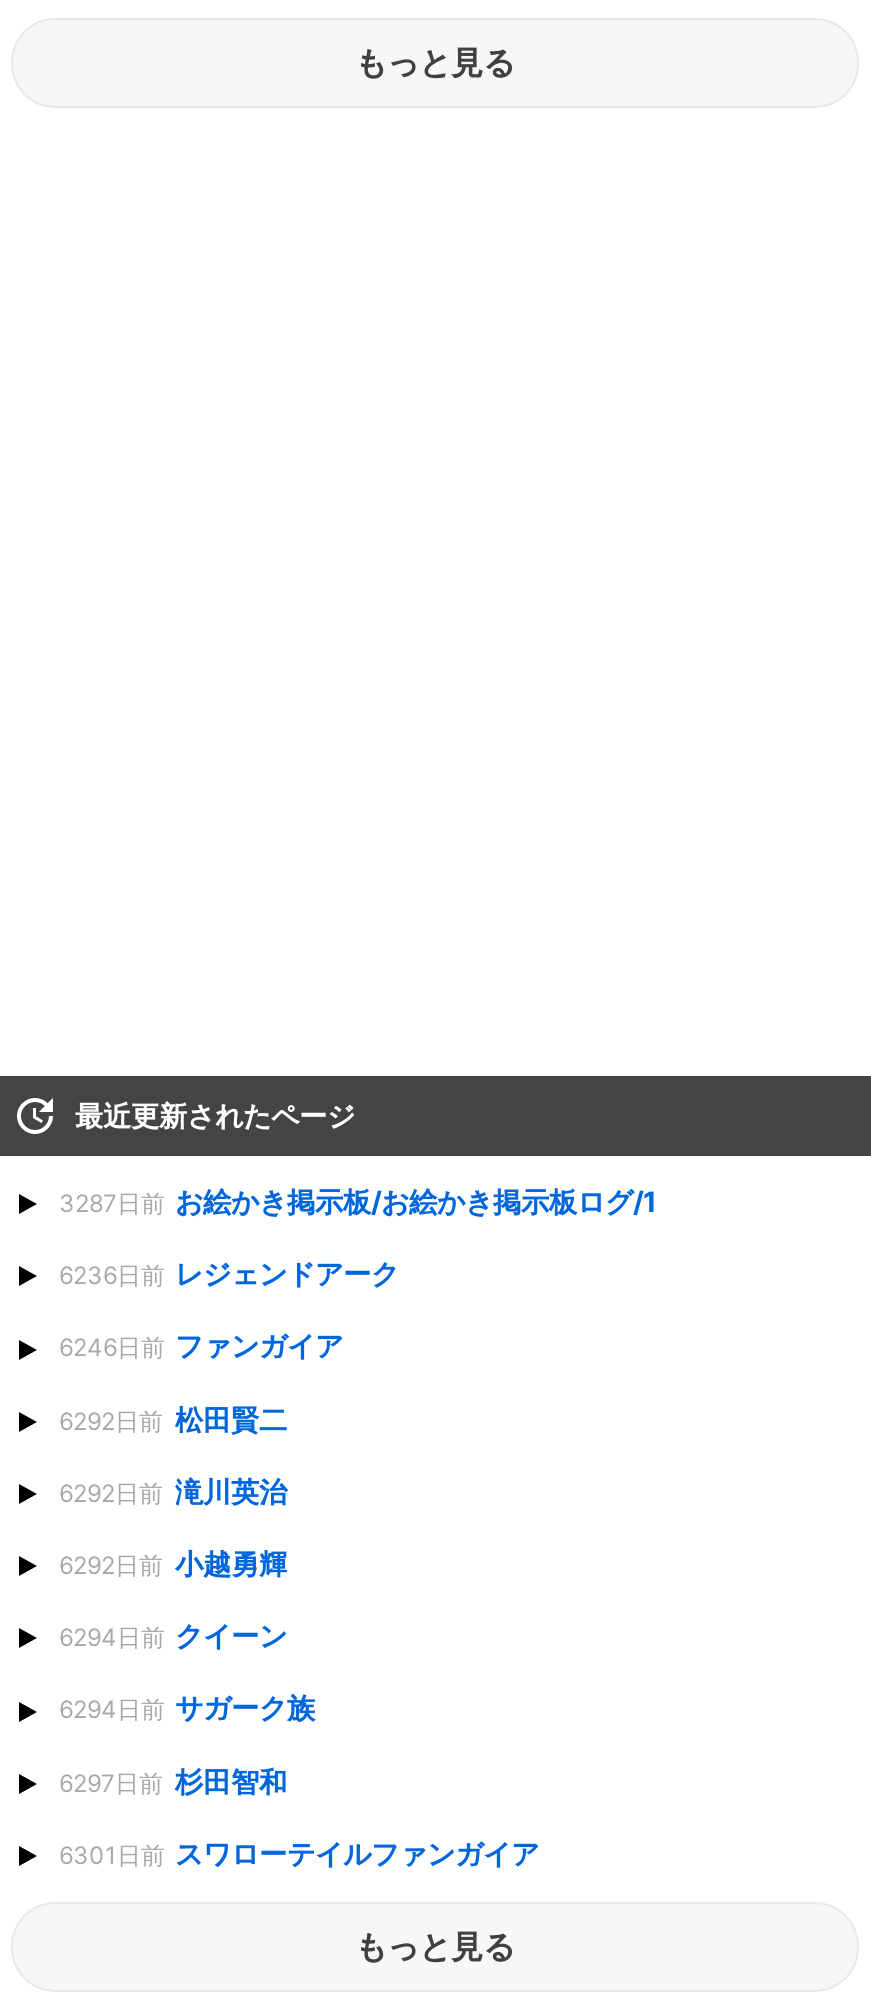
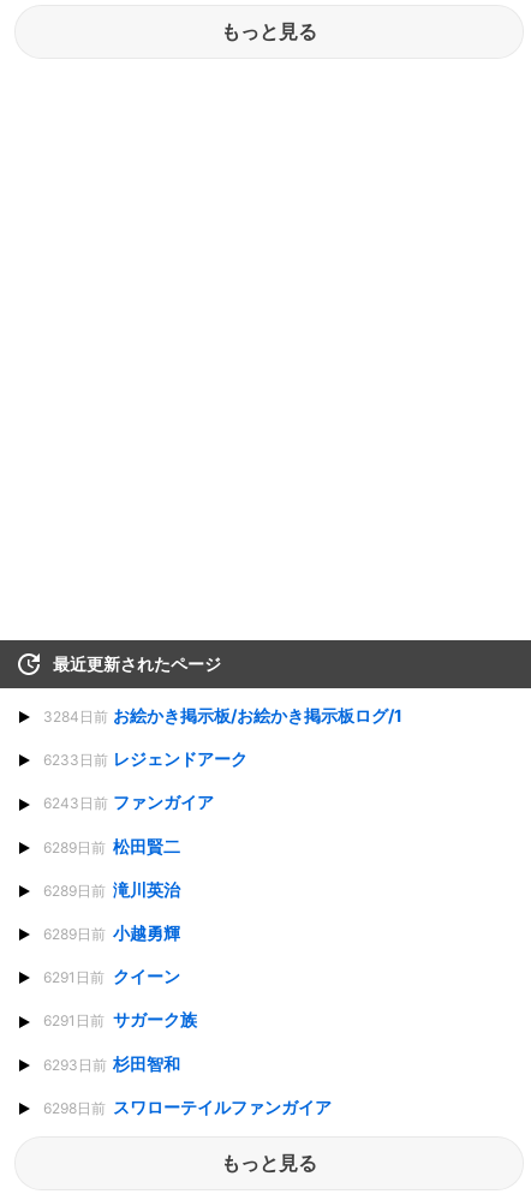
- 3287日前 お絵かき掲示板/お絵かき掲示板ログ/1
+ 3284日前 お絵かき掲示板/お絵かき掲示板ログ/1

- 6236日前 レジェンドアーク
+ 6233日前 レジェンドアーク

- 6246日前 ファンガイア
+ 6243日前 ファンガイア

- 6292日前 松田賢二
+ 6289日前 松田賢二

- 6292日前 滝川英治
+ 6289日前 滝川英治

- 6292日前 小越勇輝
+ 6289日前 小越勇輝

- 6294日前 クイーン
+ 6291日前 クイーン

- 6294日前 サガーク族
+ 6291日前 サガーク族

- 6297日前 杉田智和
+ 6293日前 杉田智和

- 6301日前 スワローテイルファンガイア
+ 6298日前 スワローテイルファンガイア
